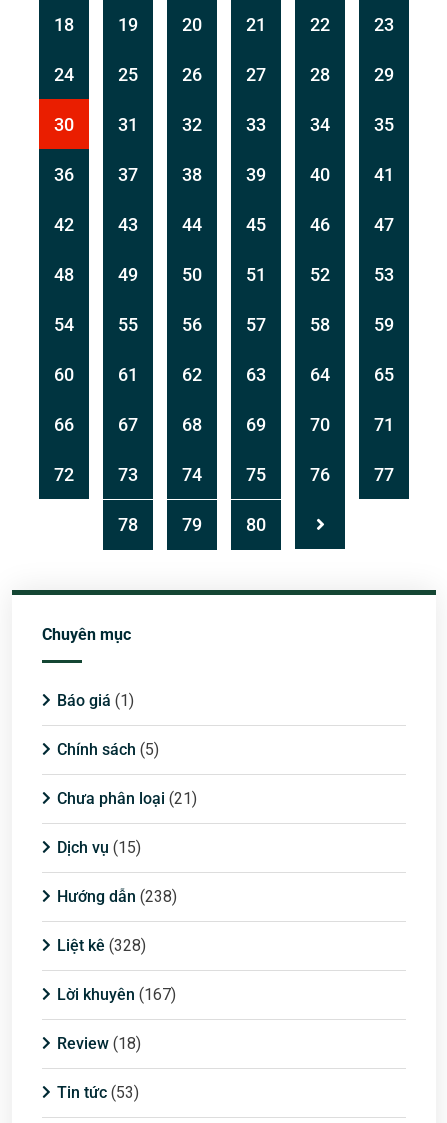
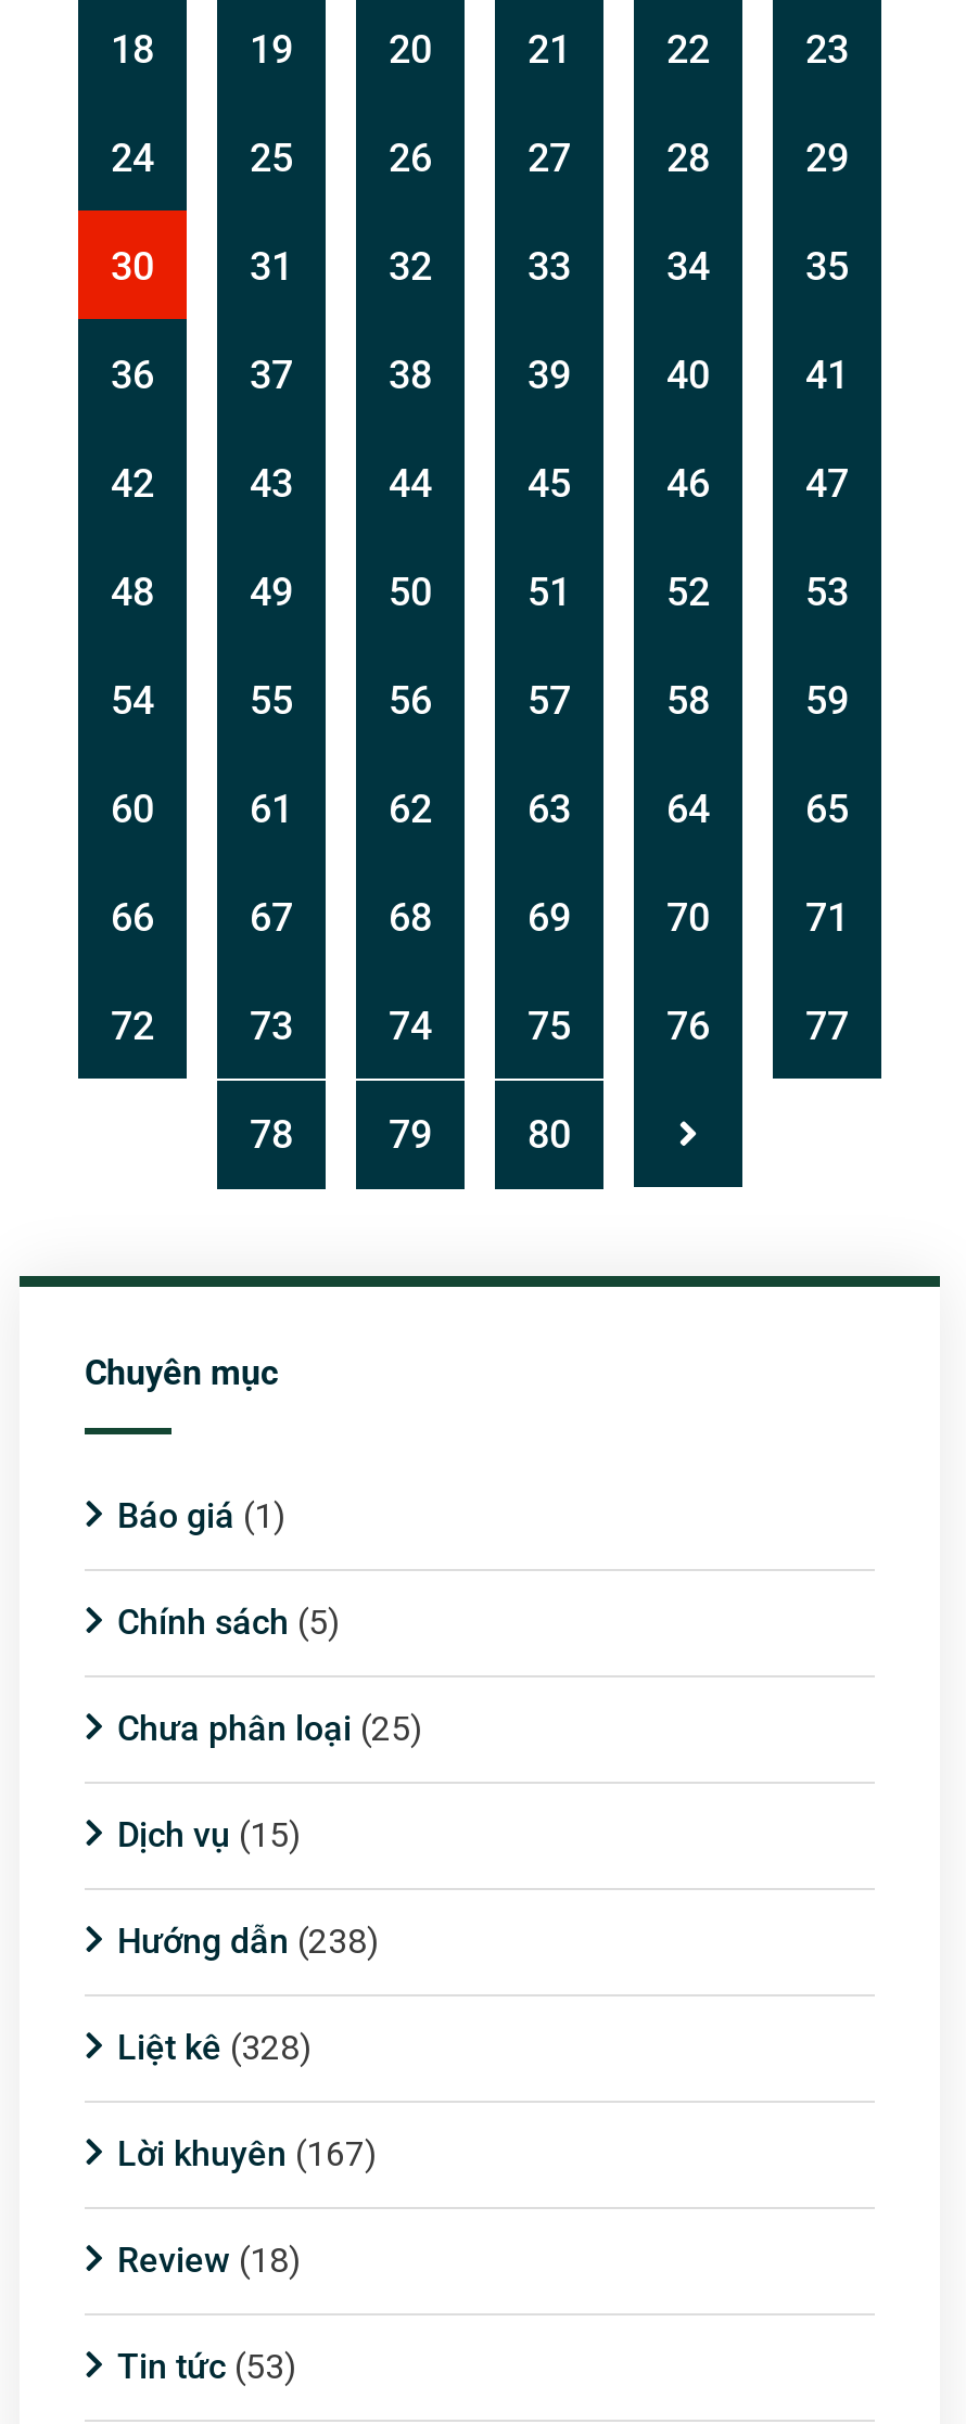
- Chưa phân loại (21)
+ Chưa phân loại (25)
